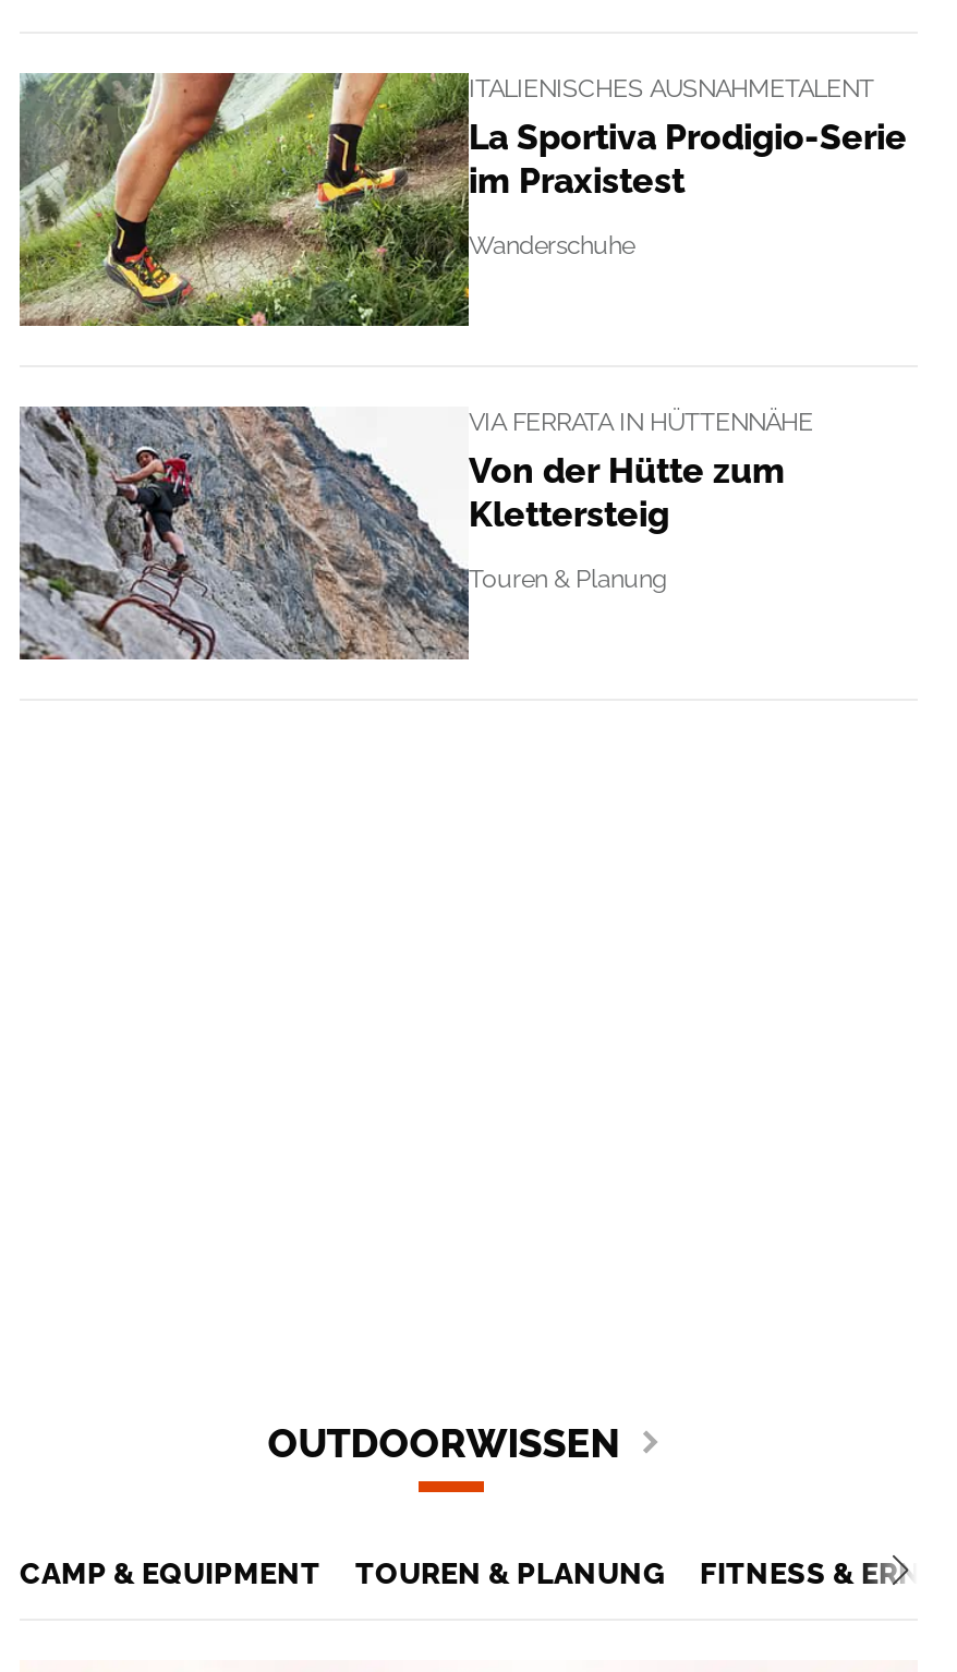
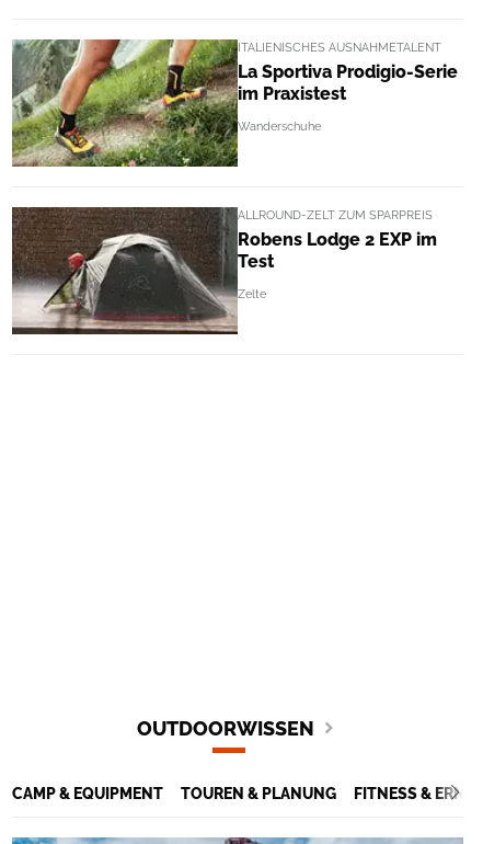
- [image]
- VIA FERRATA IN HÜTTENNÄHE
- Von der Hütte zum
- Klettersteig
+ [image]
+ ALLROUND-ZELT ZUM SPARPREIS
+ Robens Lodge 2 EXP im
+ Test

- Touren & Planung
+ Zelte
